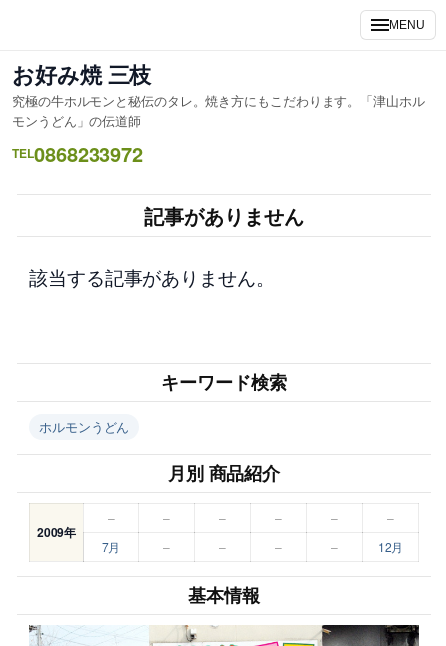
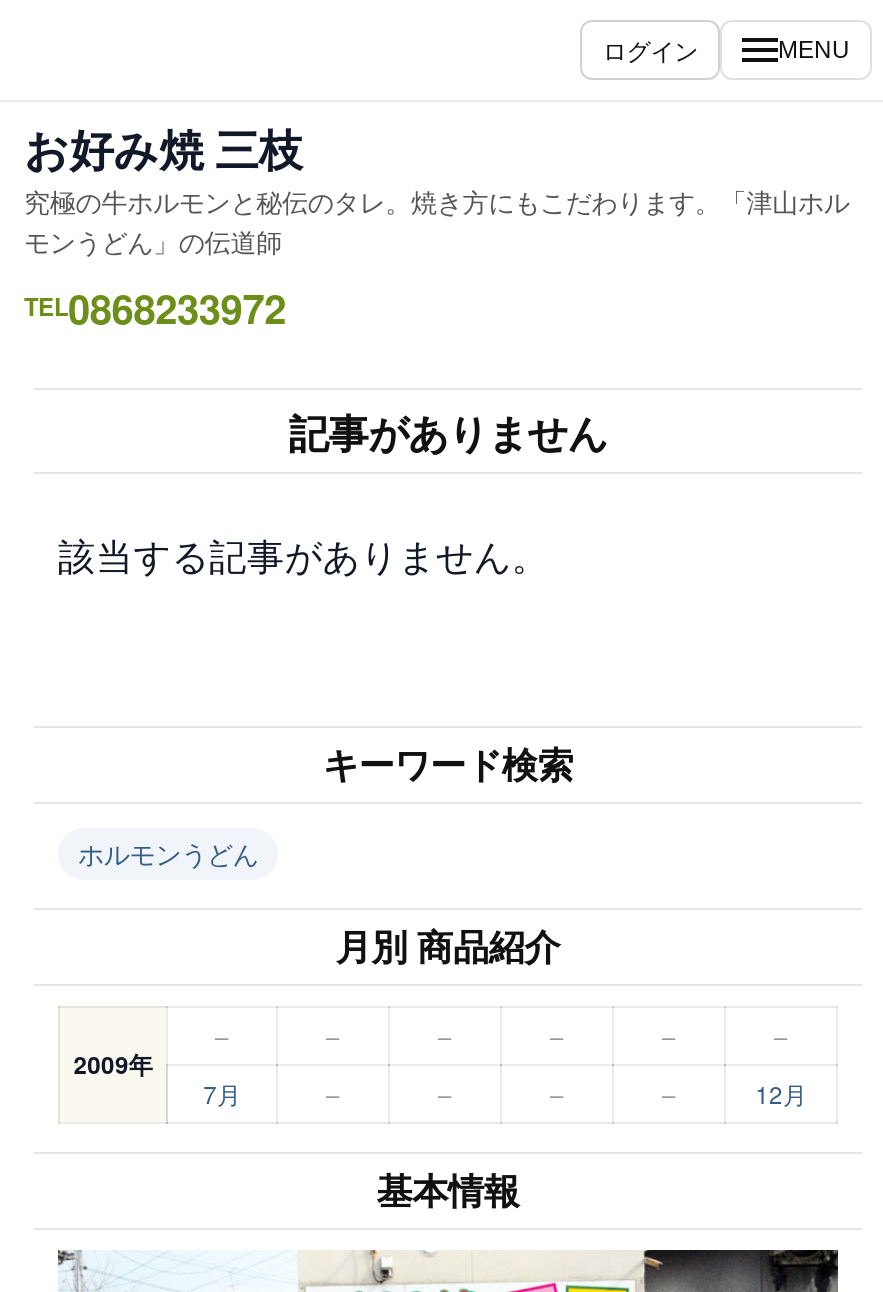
+ ログイン
